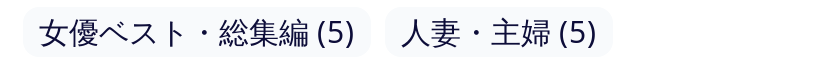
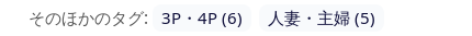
- 女優ベスト・総集編 (5)
+ そのほかのタグ: 3P・4P (6)
